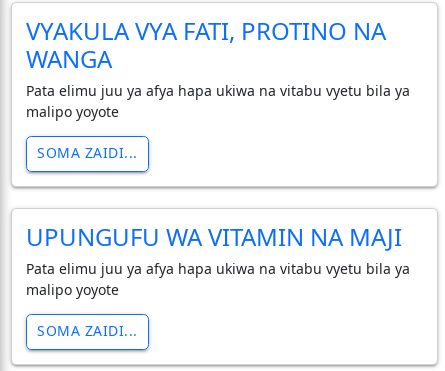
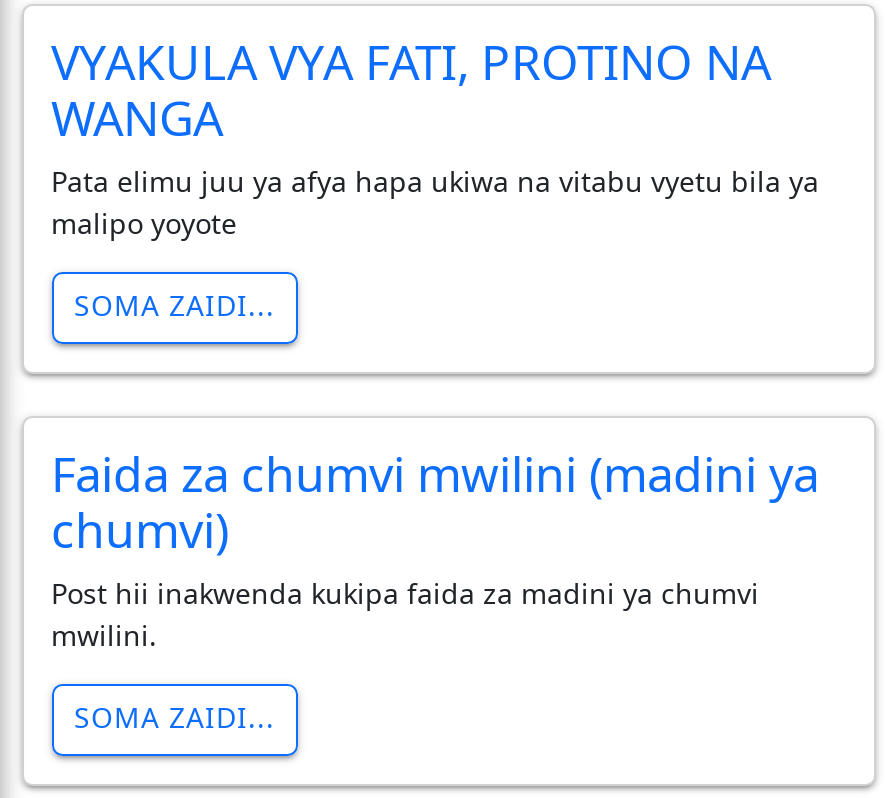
- UPUNGUFU WA VITAMIN NA MAJI
- Pata elimu juu ya afya hapa ukiwa na vitabu vyetu bila ya
- malipo yoyote
+ Faida za chumvi mwilini (madini ya
+ chumvi)
+ Post hii inakwenda kukipa faida za madini ya chumvi
+ mwilini.
